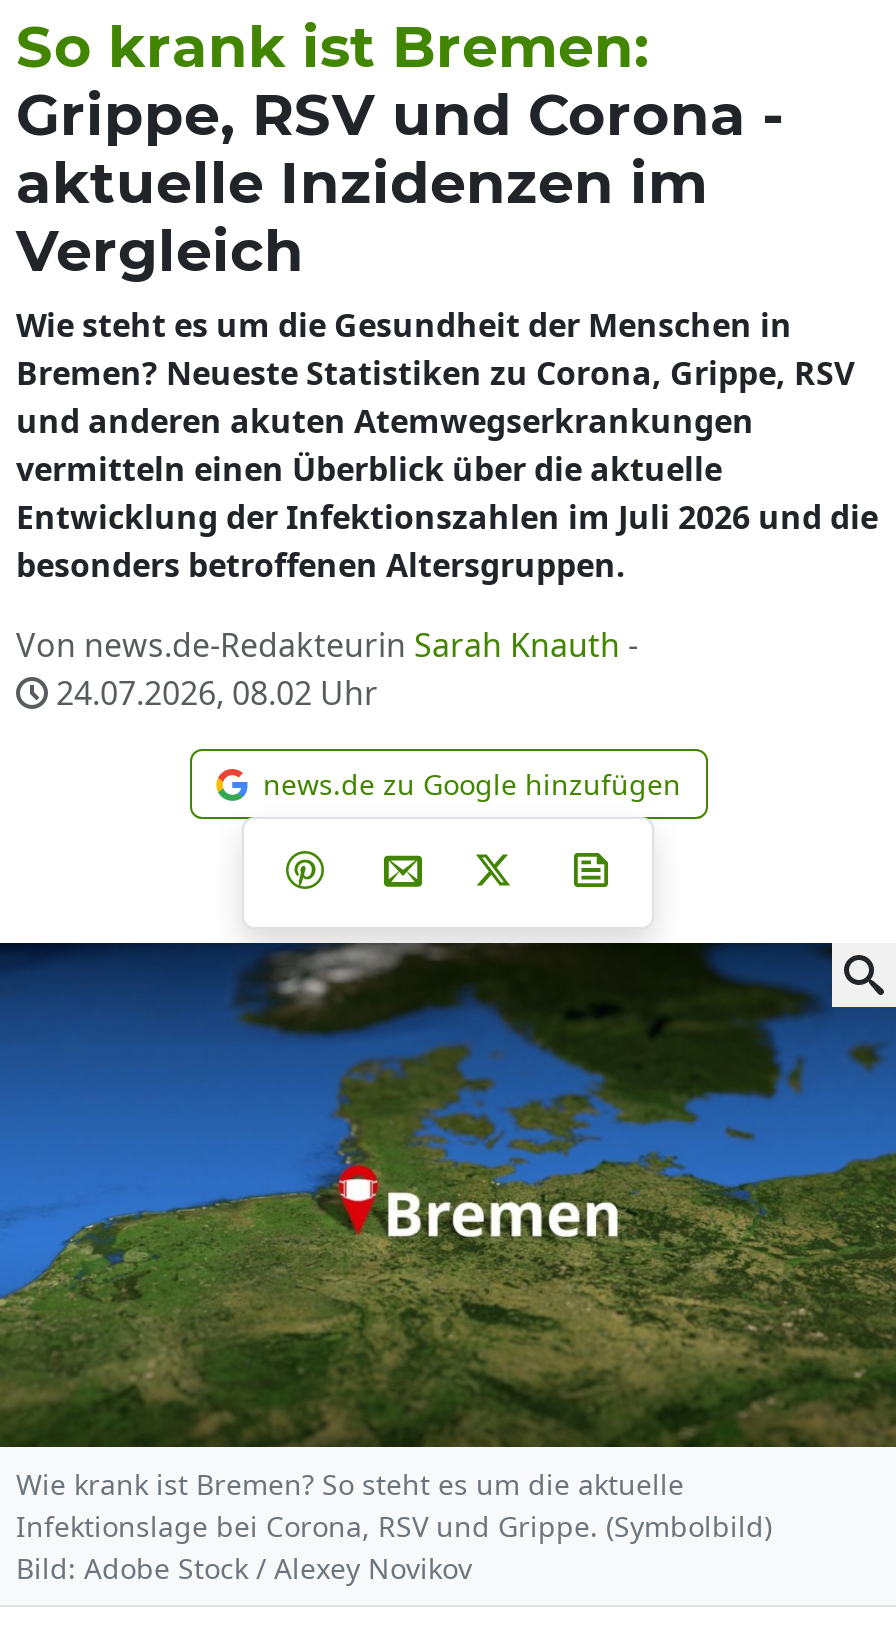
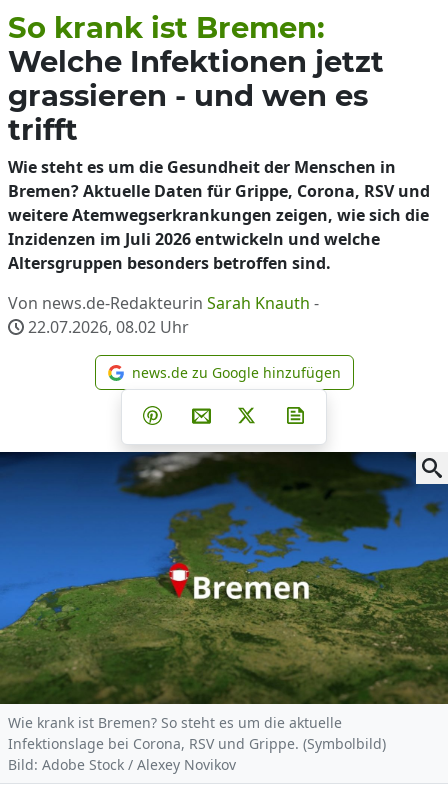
- Grippe, RSV und Corona -
- aktuelle Inzidenzen im
- Vergleich
+ Welche Infektionen jetzt
+ grassieren - und wen es
+ trifft

- Bremen? Neueste Statistiken zu Corona, Grippe, RSV
- und anderen akuten Atemwegserkrankungen
- vermitteln einen Überblick über die aktuelle
- Entwicklung der Infektionszahlen im Juli 2026 und die
- besonders betroffenen Altersgruppen.
+ Bremen? Aktuelle Daten für Grippe, Corona, RSV und
+ weitere Atemwegserkrankungen zeigen, wie sich die
+ Inzidenzen im Juli 2026 entwickeln und welche
+ Altersgruppen besonders betroffen sind.

- 24.07.2026, 08.02 Uhr
+ 22.07.2026, 08.02 Uhr
